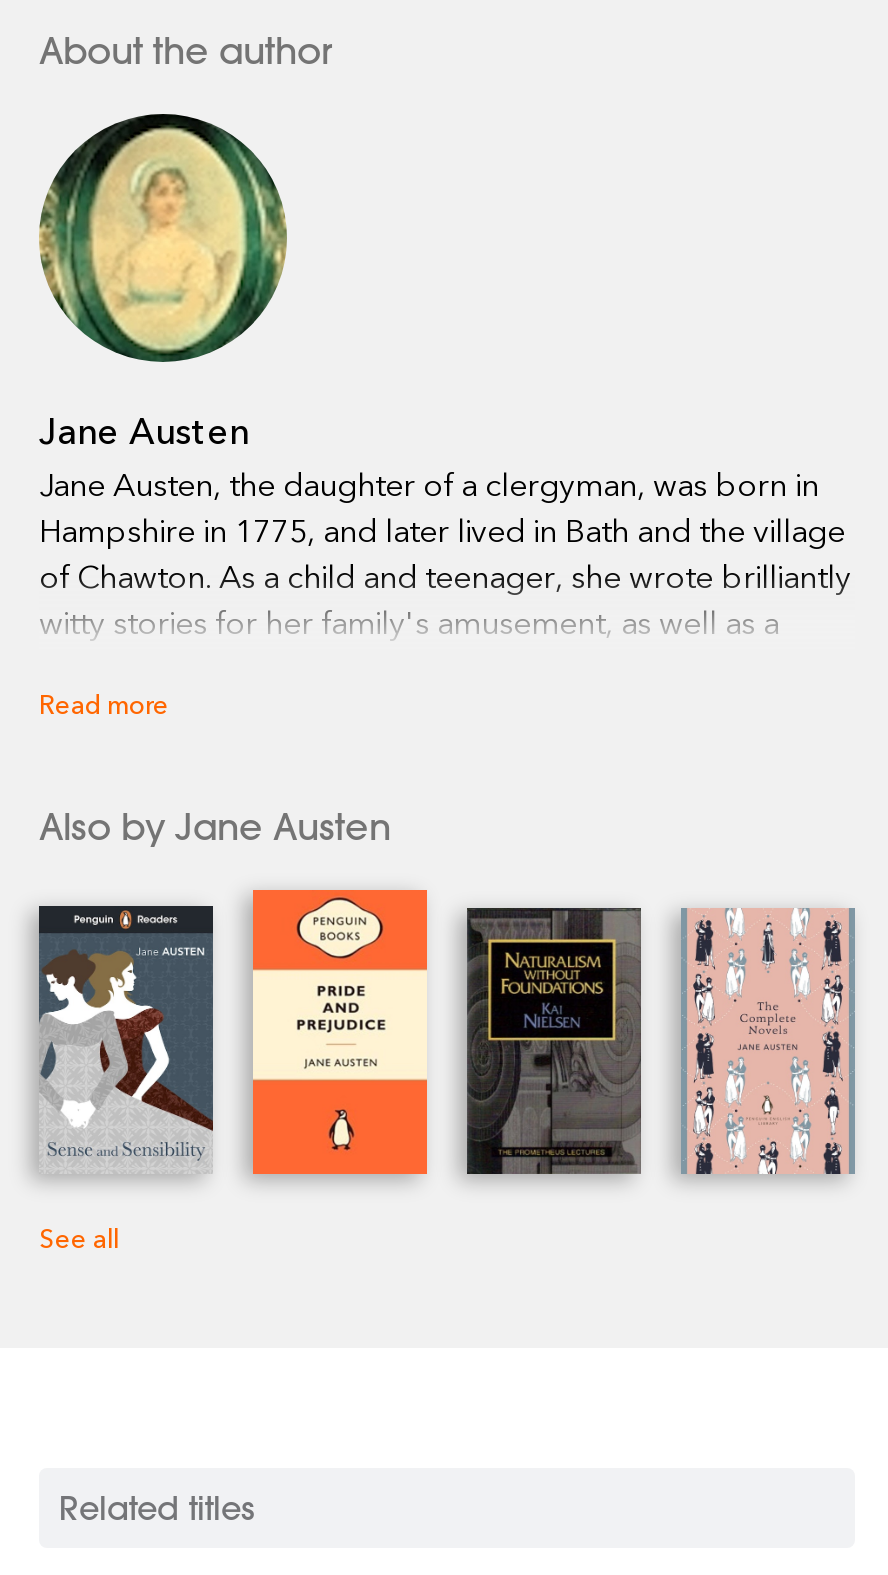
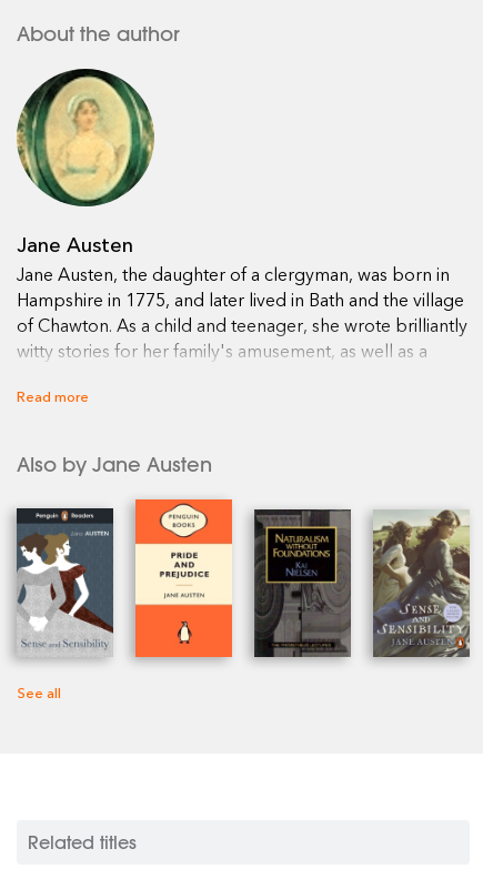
- [image]
+ [image]
